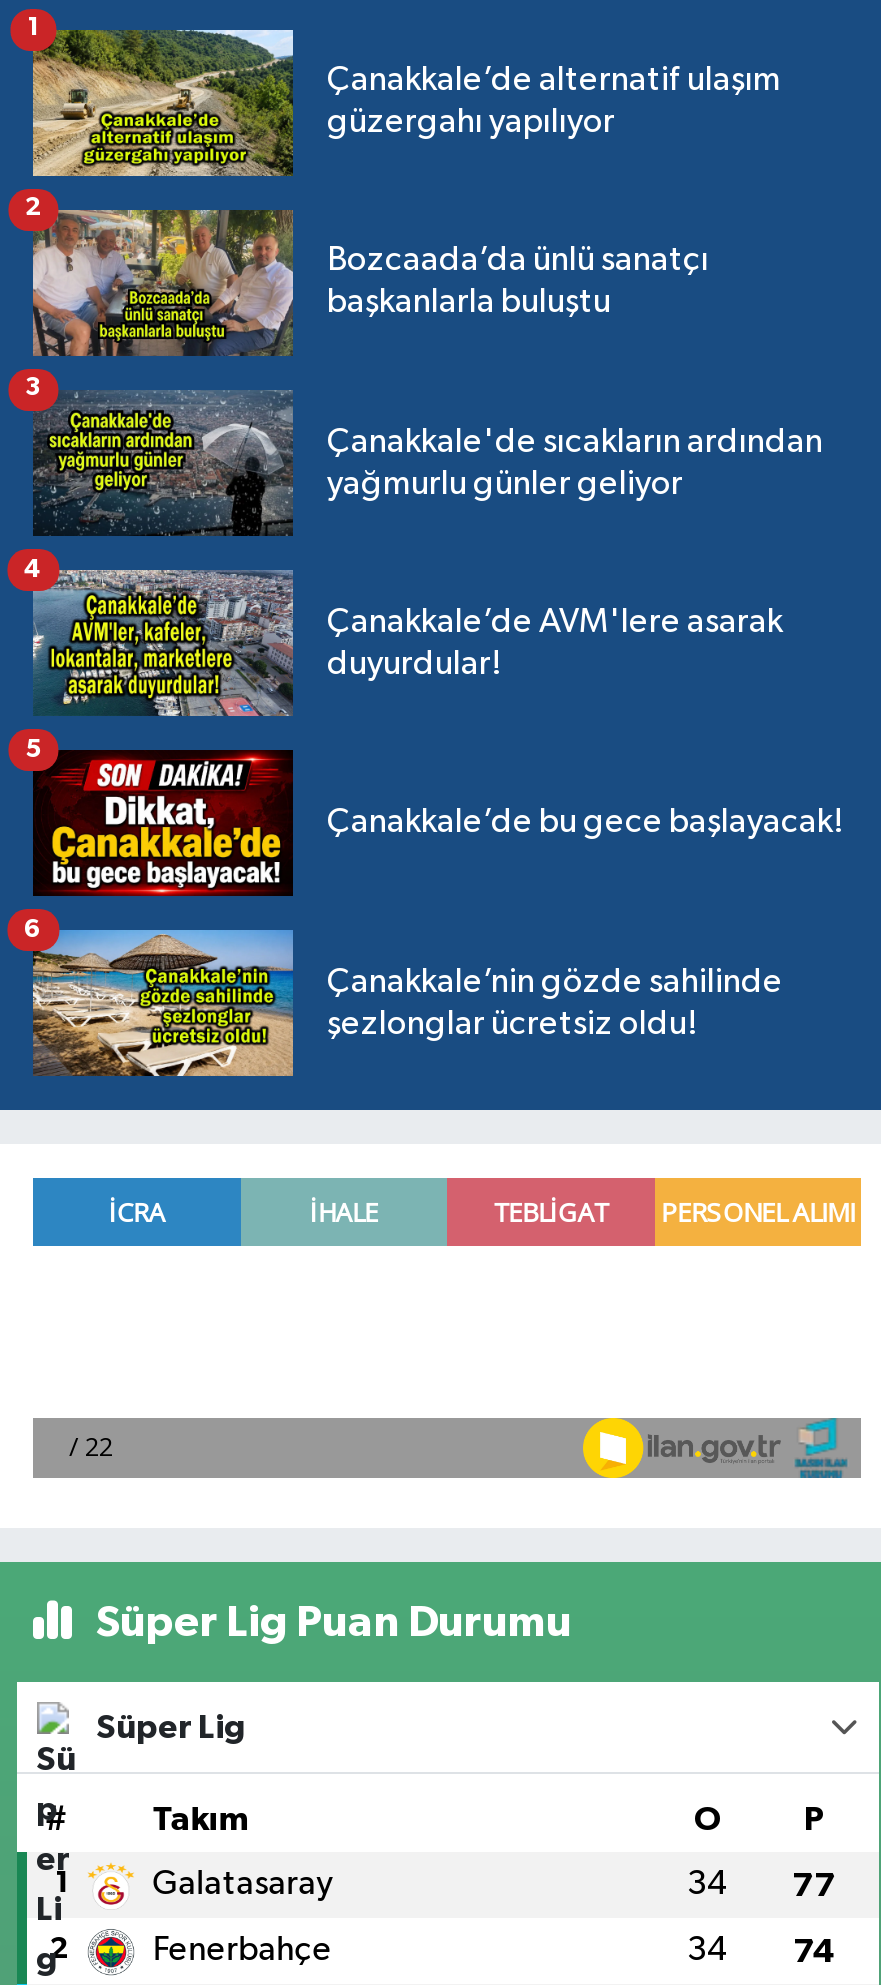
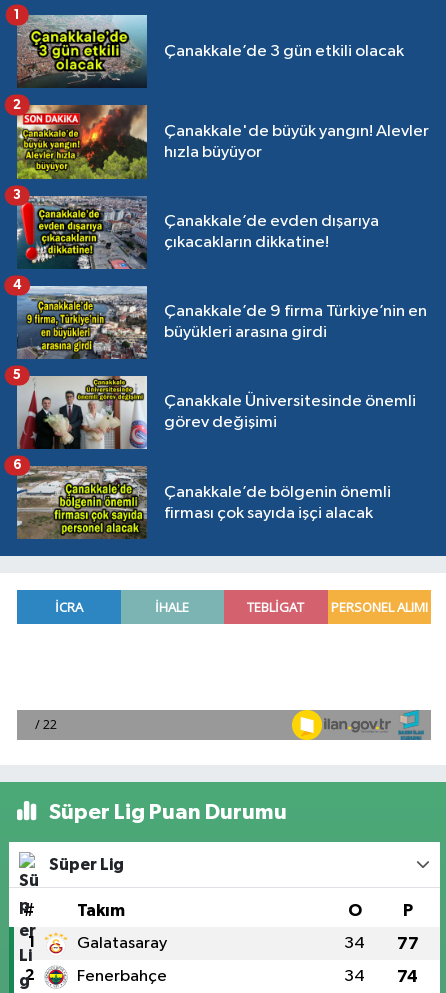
- [image]
- Çanakkale’de alternatif ulaşım
- güzergahı yapılıyor
+ [image]
+ Çanakkale’de 3 gün etkili olacak

- [image]
- Bozcaada’da ünlü sanatçı
- başkanlarla buluştu
+ [image]
+ Çanakkale'de büyük yangın! Alevler
+ hızla büyüyor

- [image]
- Çanakkale'de sıcakların ardından
- yağmurlu günler geliyor
+ [image]
+ Çanakkale’de evden dışarıya
+ çıkacakların dikkatine!

- [image]
- Çanakkale’de AVM'lere asarak
- duyurdular!
+ [image]
+ Çanakkale’de 9 firma Türkiye’nin en
+ büyükleri arasına girdi

- [image]
- Çanakkale’de bu gece başlayacak!
+ [image]
+ Çanakkale Üniversitesinde önemli
+ görev değişimi

- [image]
- Çanakkale’nin gözde sahilinde
- şezlonglar ücretsiz oldu!
+ [image]
+ Çanakkale’de bölgenin önemli
+ firması çok sayıda işçi alacak
